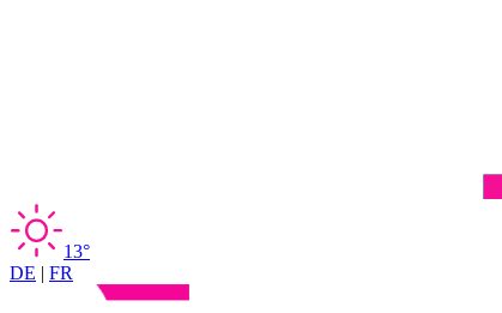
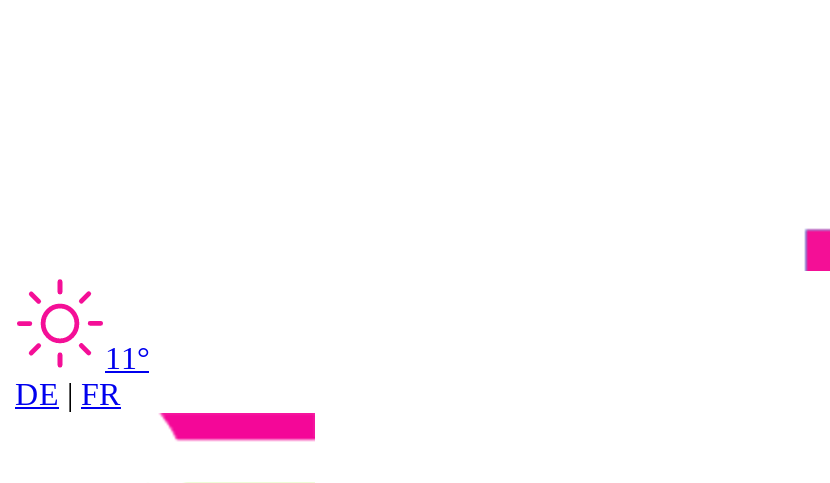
- 13°
+ 11°
